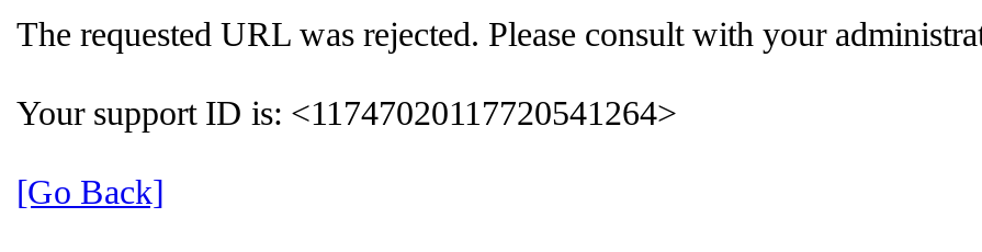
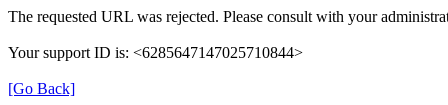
- Your support ID is: <11747020117720541264>
+ Your support ID is: <6285647147025710844>
